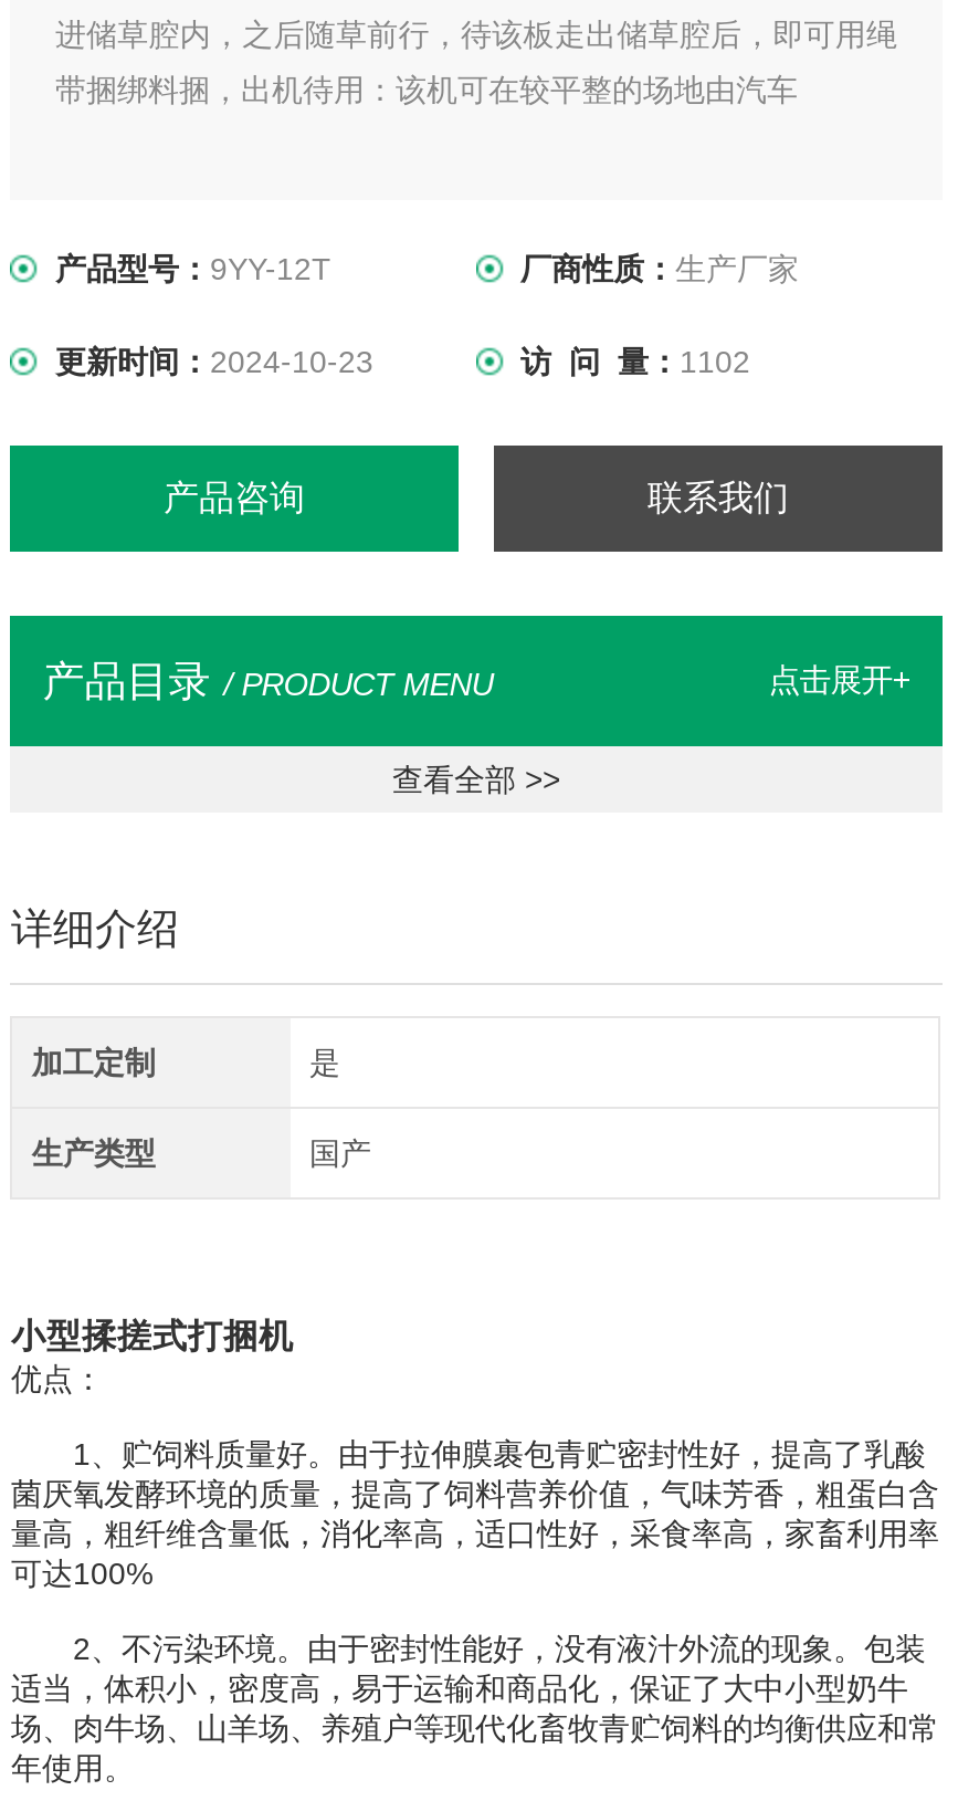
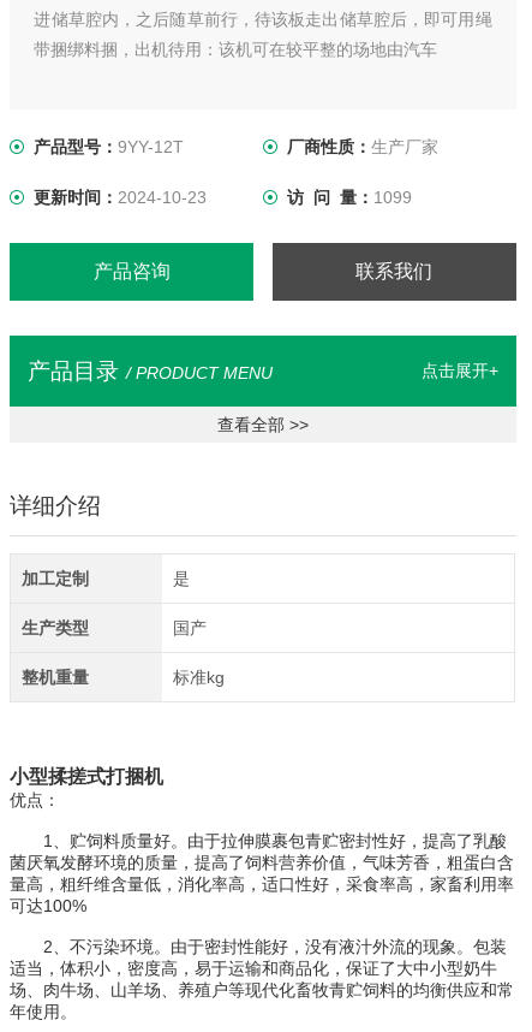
- 访 问 量：1102
+ 访 问 量：1099

+ 整机重量
+ 标准kg
